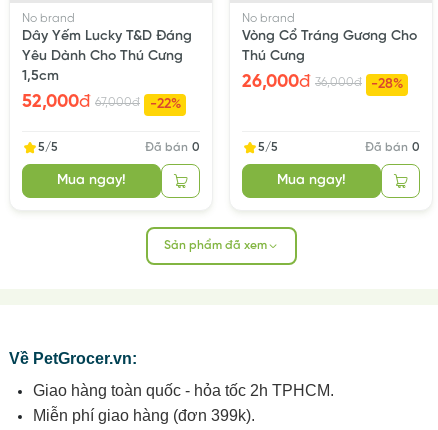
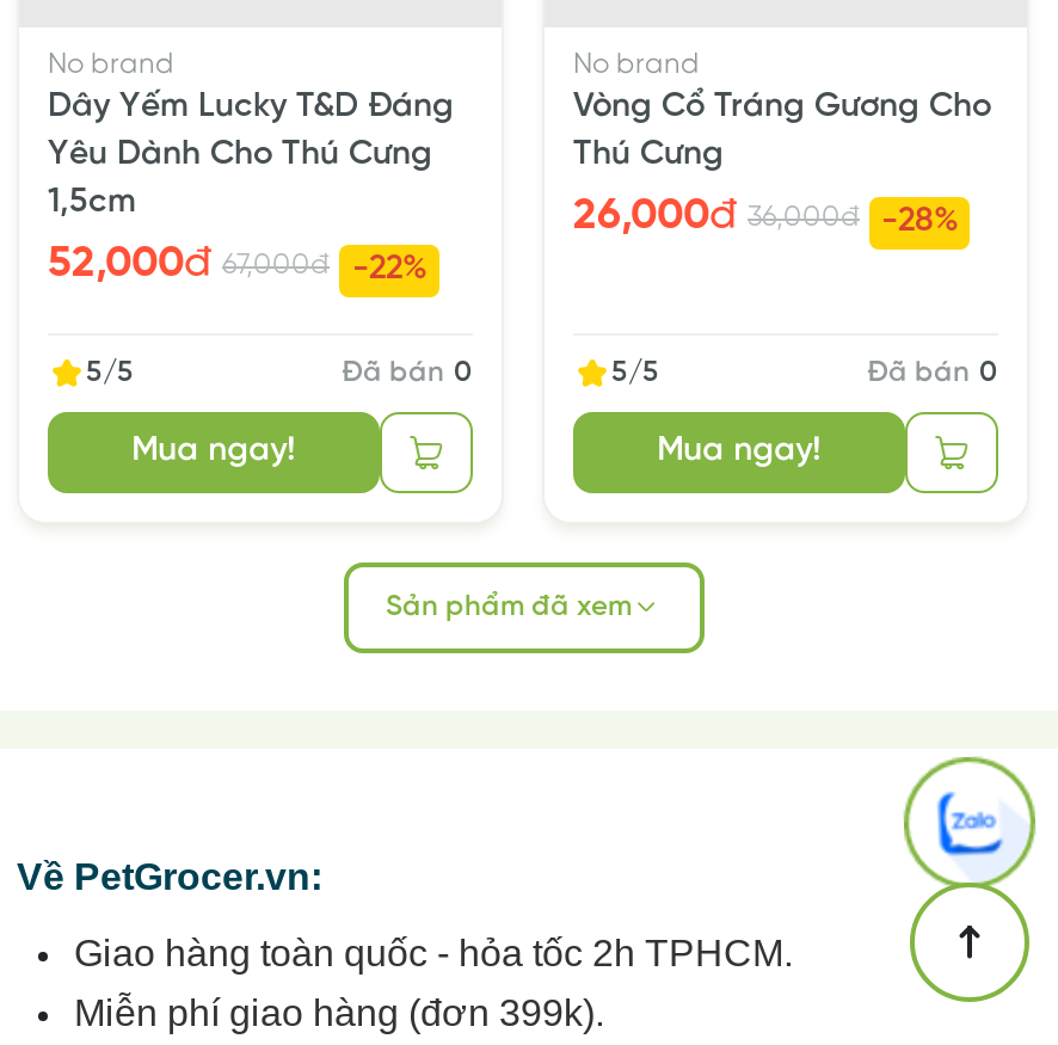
+ [image]
